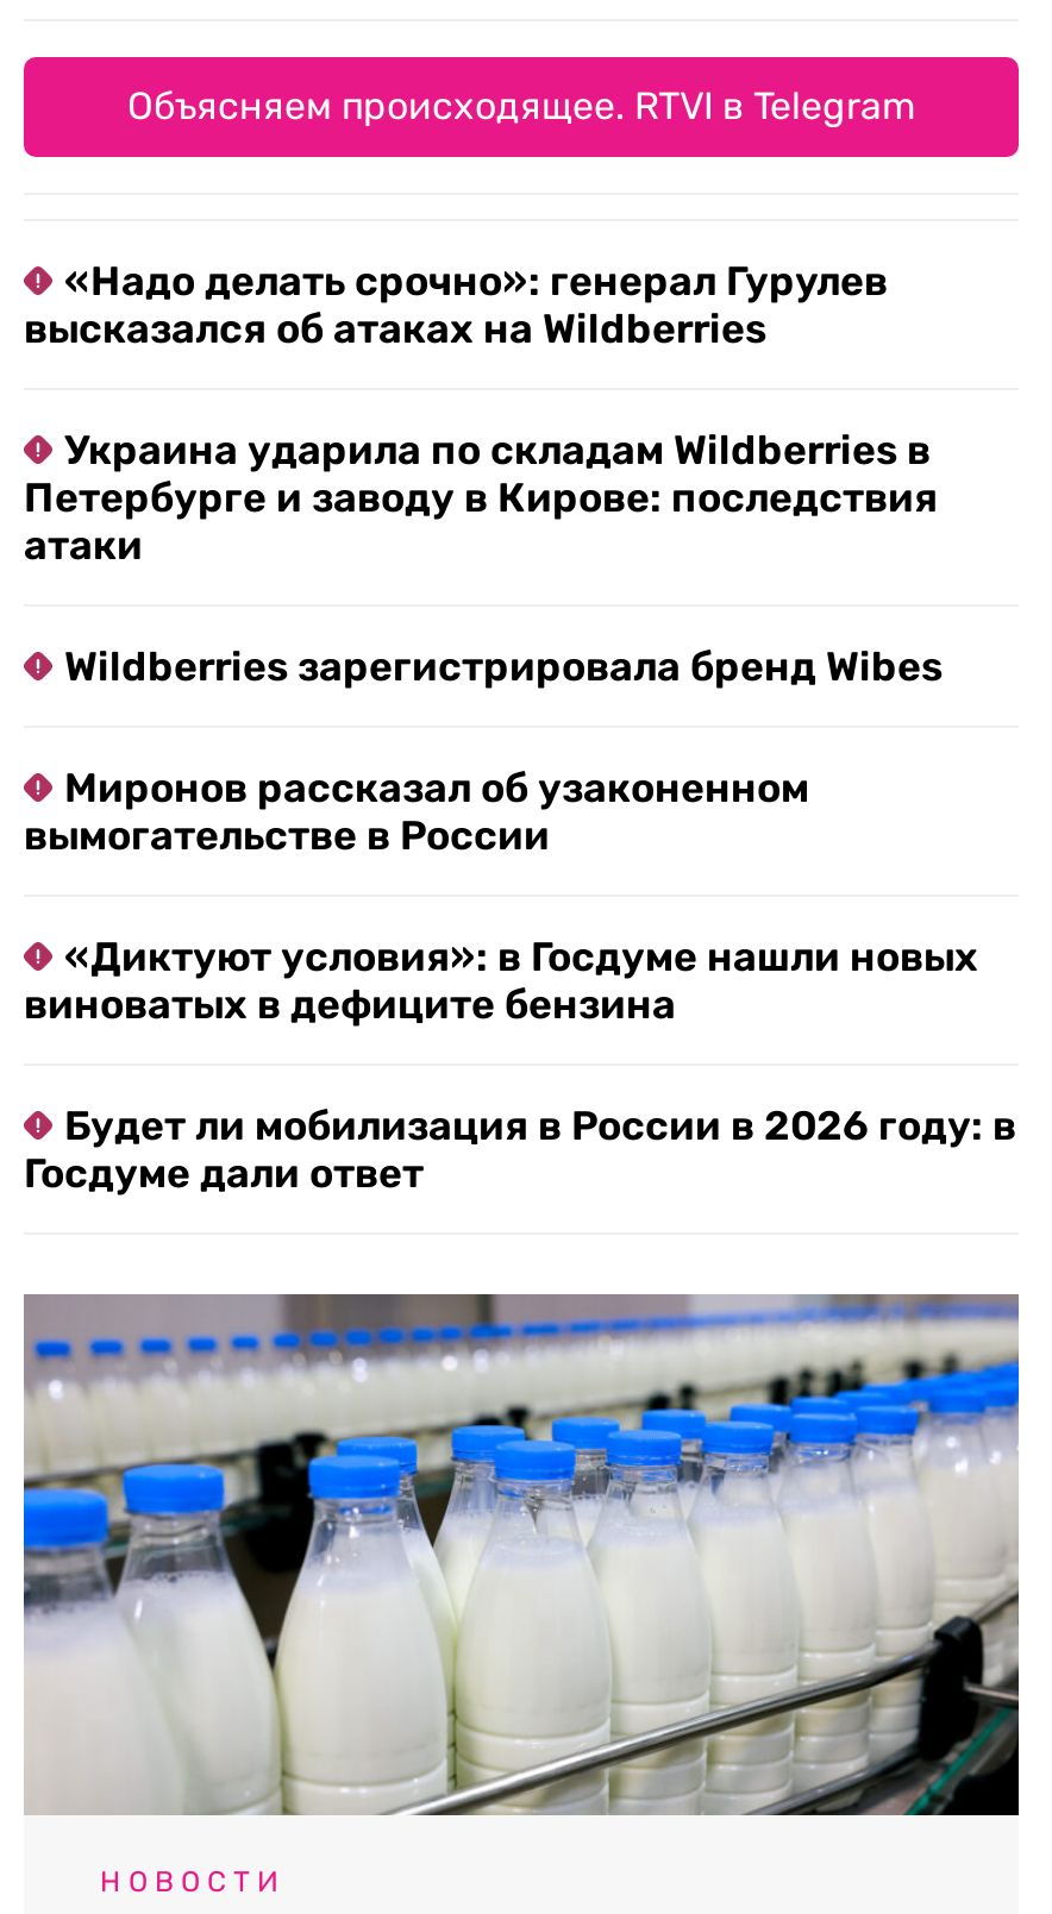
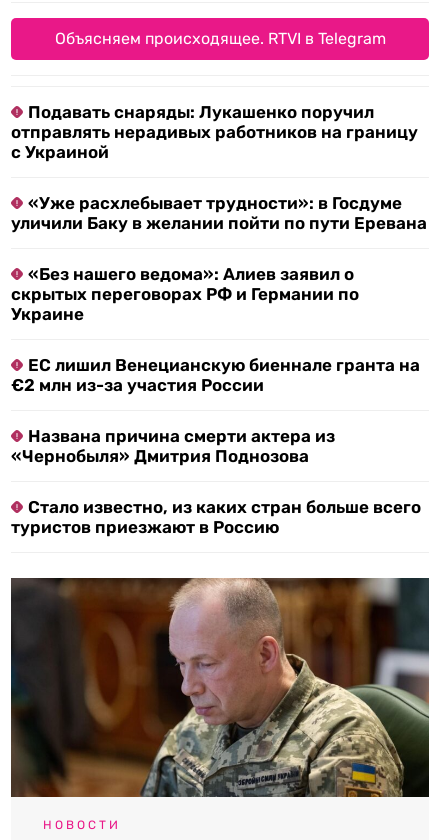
- «Надо делать срочно»: генерал Гурулев
- высказался об атаках на Wildberries
+ Подавать снаряды: Лукашенко поручил
+ отправлять нерадивых работников на границу
+ с Украиной

- Украина ударила по складам Wildberries в
- Петербурге и заводу в Кирове: последствия
- атаки
+ «Уже расхлебывает трудности»: в Госдуме
+ уличили Баку в желании пойти по пути Еревана

- Wildberries зарегистрировала бренд Wibes
+ «Без нашего ведома»: Алиев заявил о
+ скрытых переговорах РФ и Германии по
+ Украине

- Миронов рассказал об узаконенном
- вымогательстве в России
+ ЕС лишил Венецианскую биеннале гранта на
+ €2 млн из-за участия России

- «Диктуют условия»: в Госдуме нашли новых
- виноватых в дефиците бензина
+ Названа причина смерти актера из
+ «Чернобыля» Дмитрия Поднозова

- Будет ли мобилизация в России в 2026 году: в
- Госдуме дали ответ
+ Стало известно, из каких стран больше всего
+ туристов приезжают в Россию

- [image]
+ [image]
